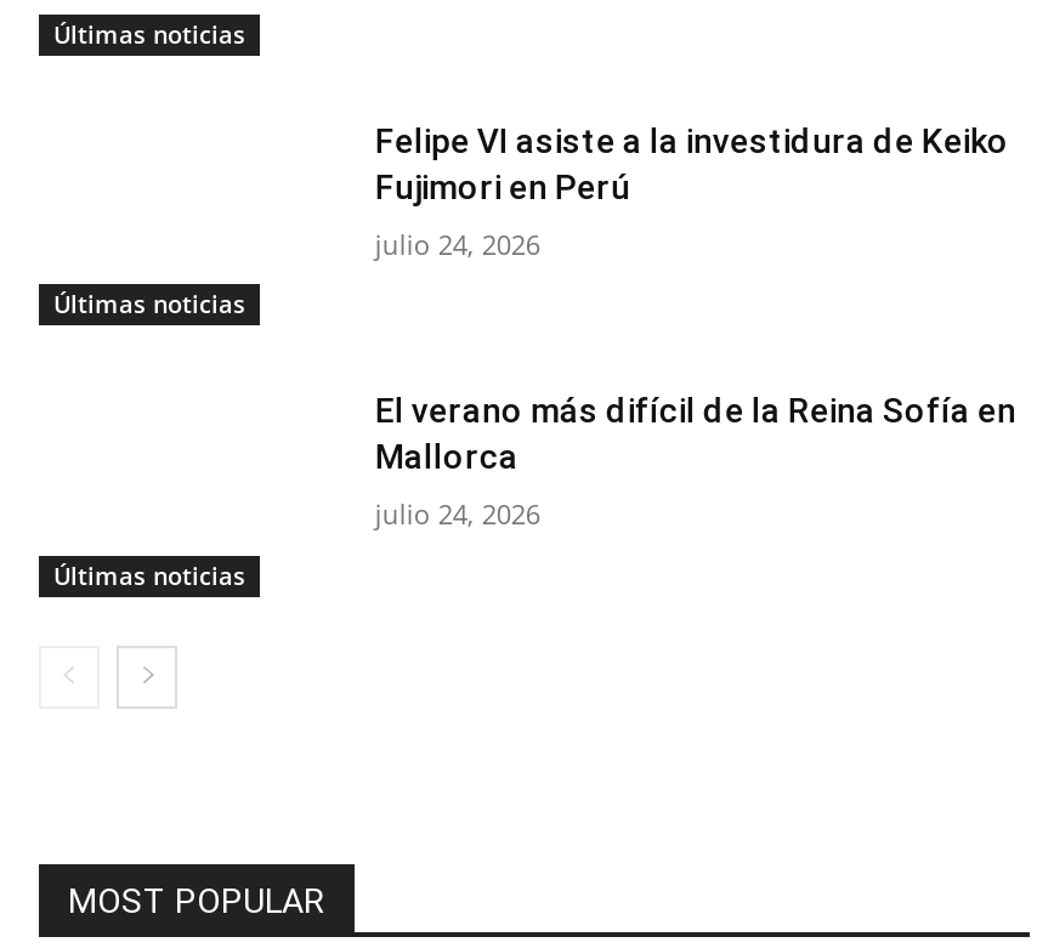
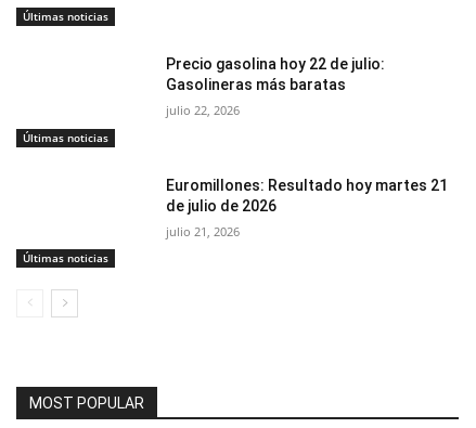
- Felipe VI asiste a la investidura de Keiko
- Fujimori en Perú
+ Precio gasolina hoy 22 de julio:
+ Gasolineras más baratas

- julio 24, 2026
+ julio 22, 2026

- El verano más difícil de la Reina Sofía en
- Mallorca
+ Euromillones: Resultado hoy martes 21
+ de julio de 2026

- julio 24, 2026
+ julio 21, 2026
